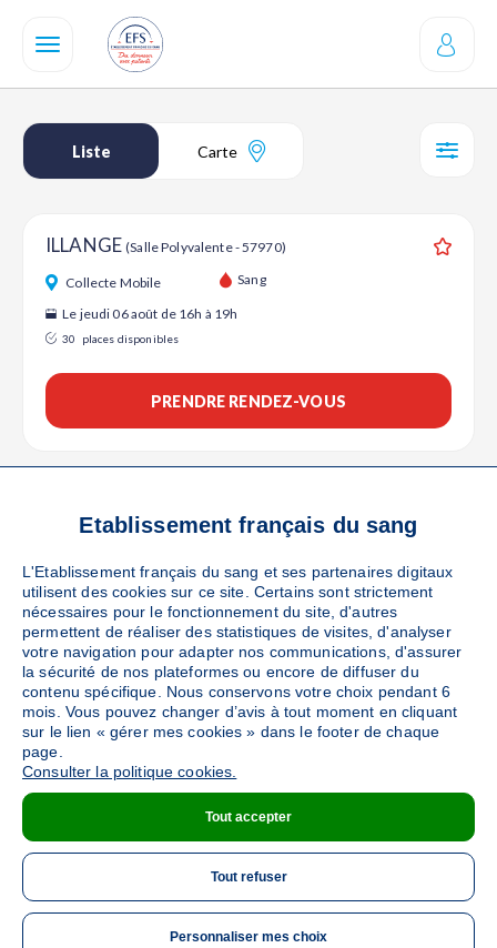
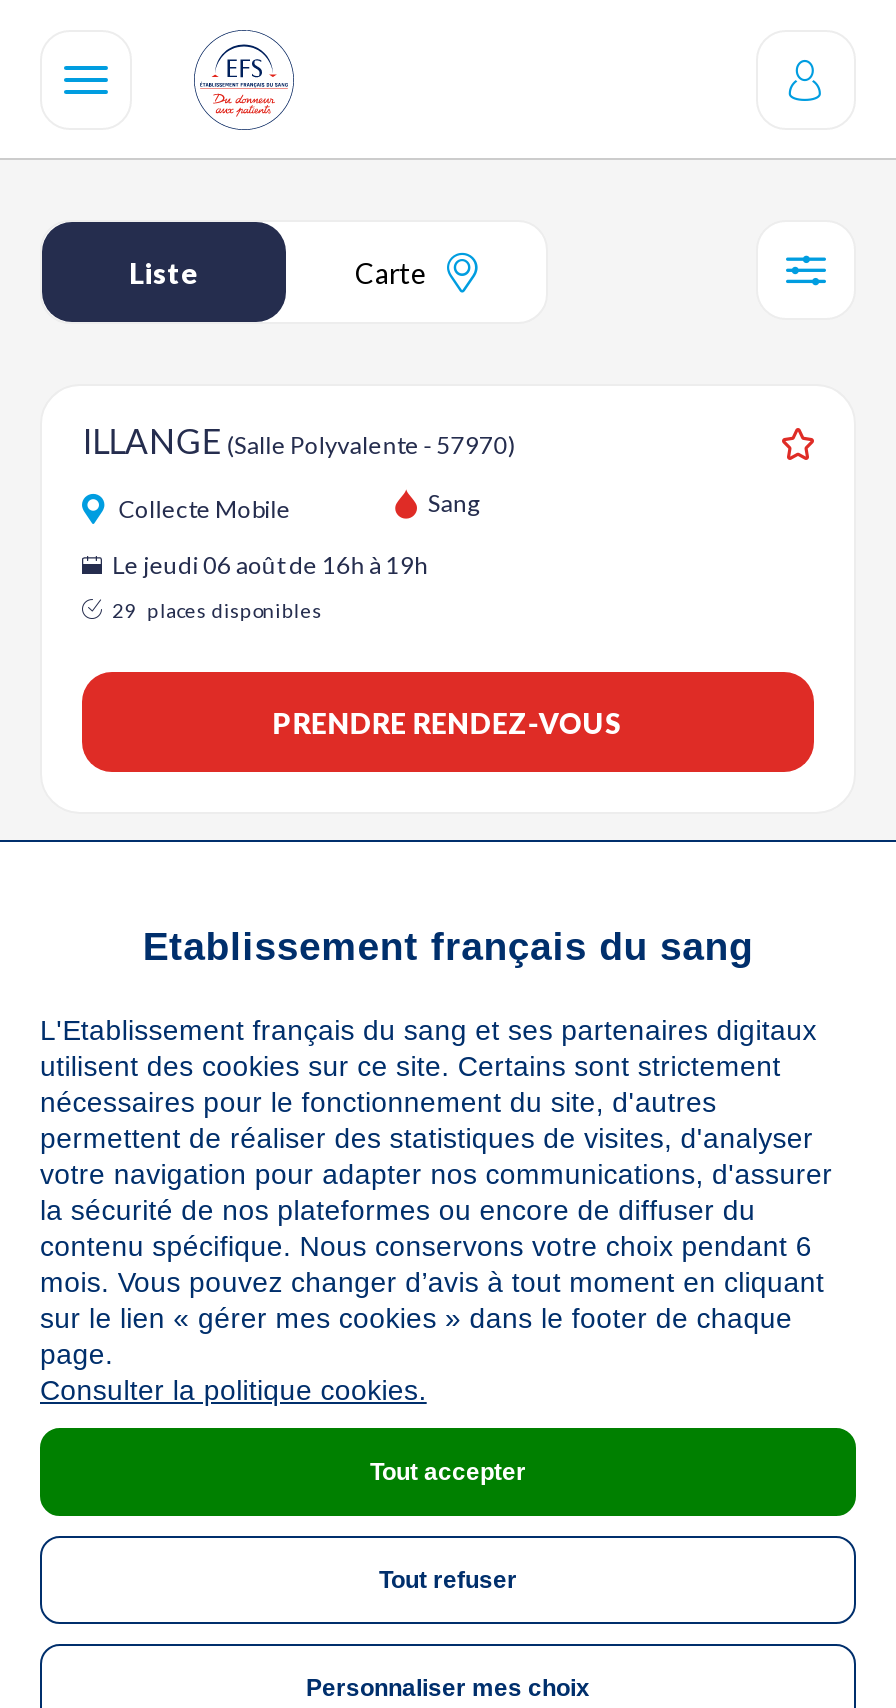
- 30 places disponibles
+ 29 places disponibles
